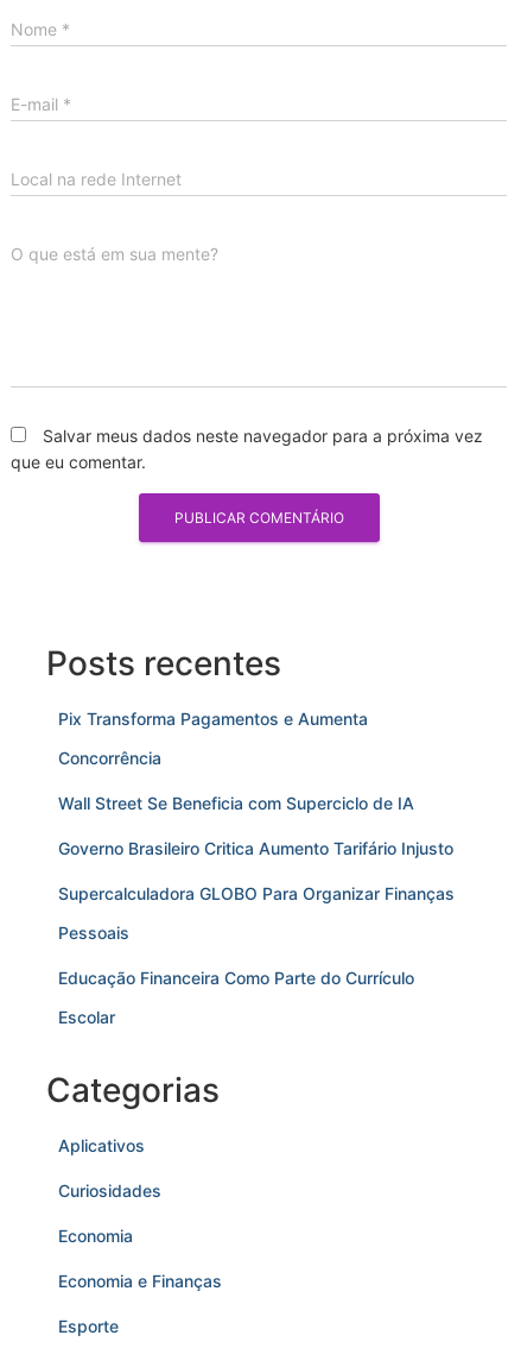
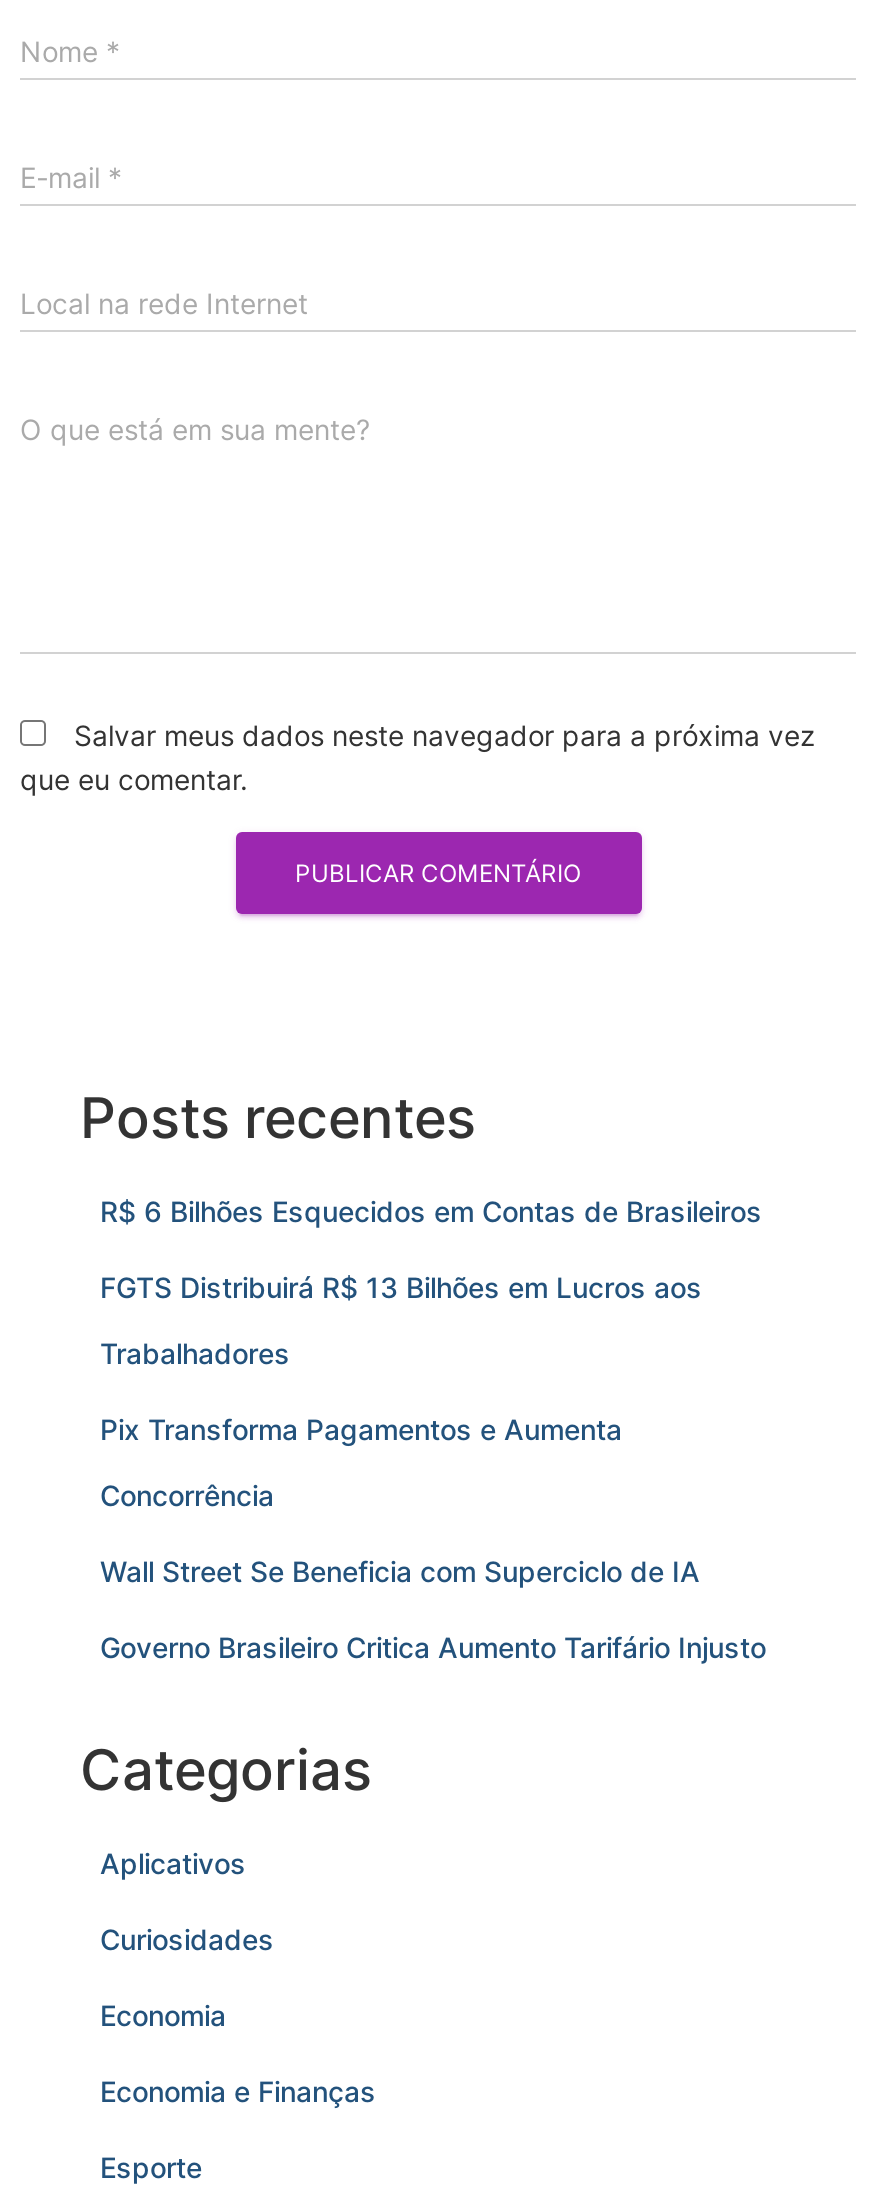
+ R$ 6 Bilhões Esquecidos em Contas de Brasileiros
+ FGTS Distribuirá R$ 13 Bilhões em Lucros aos
+ Trabalhadores

moved down: Pix Transforma Pagamentos e Aumenta | Concorrência | Wall Street Se Beneficia com Superciclo de IA | Governo Brasileiro Critica Aumento Tarifário Injusto

- Supercalculadora GLOBO Para Organizar Finanças
- Pessoais
- Educação Financeira Como Parte do Currículo
- Escolar
